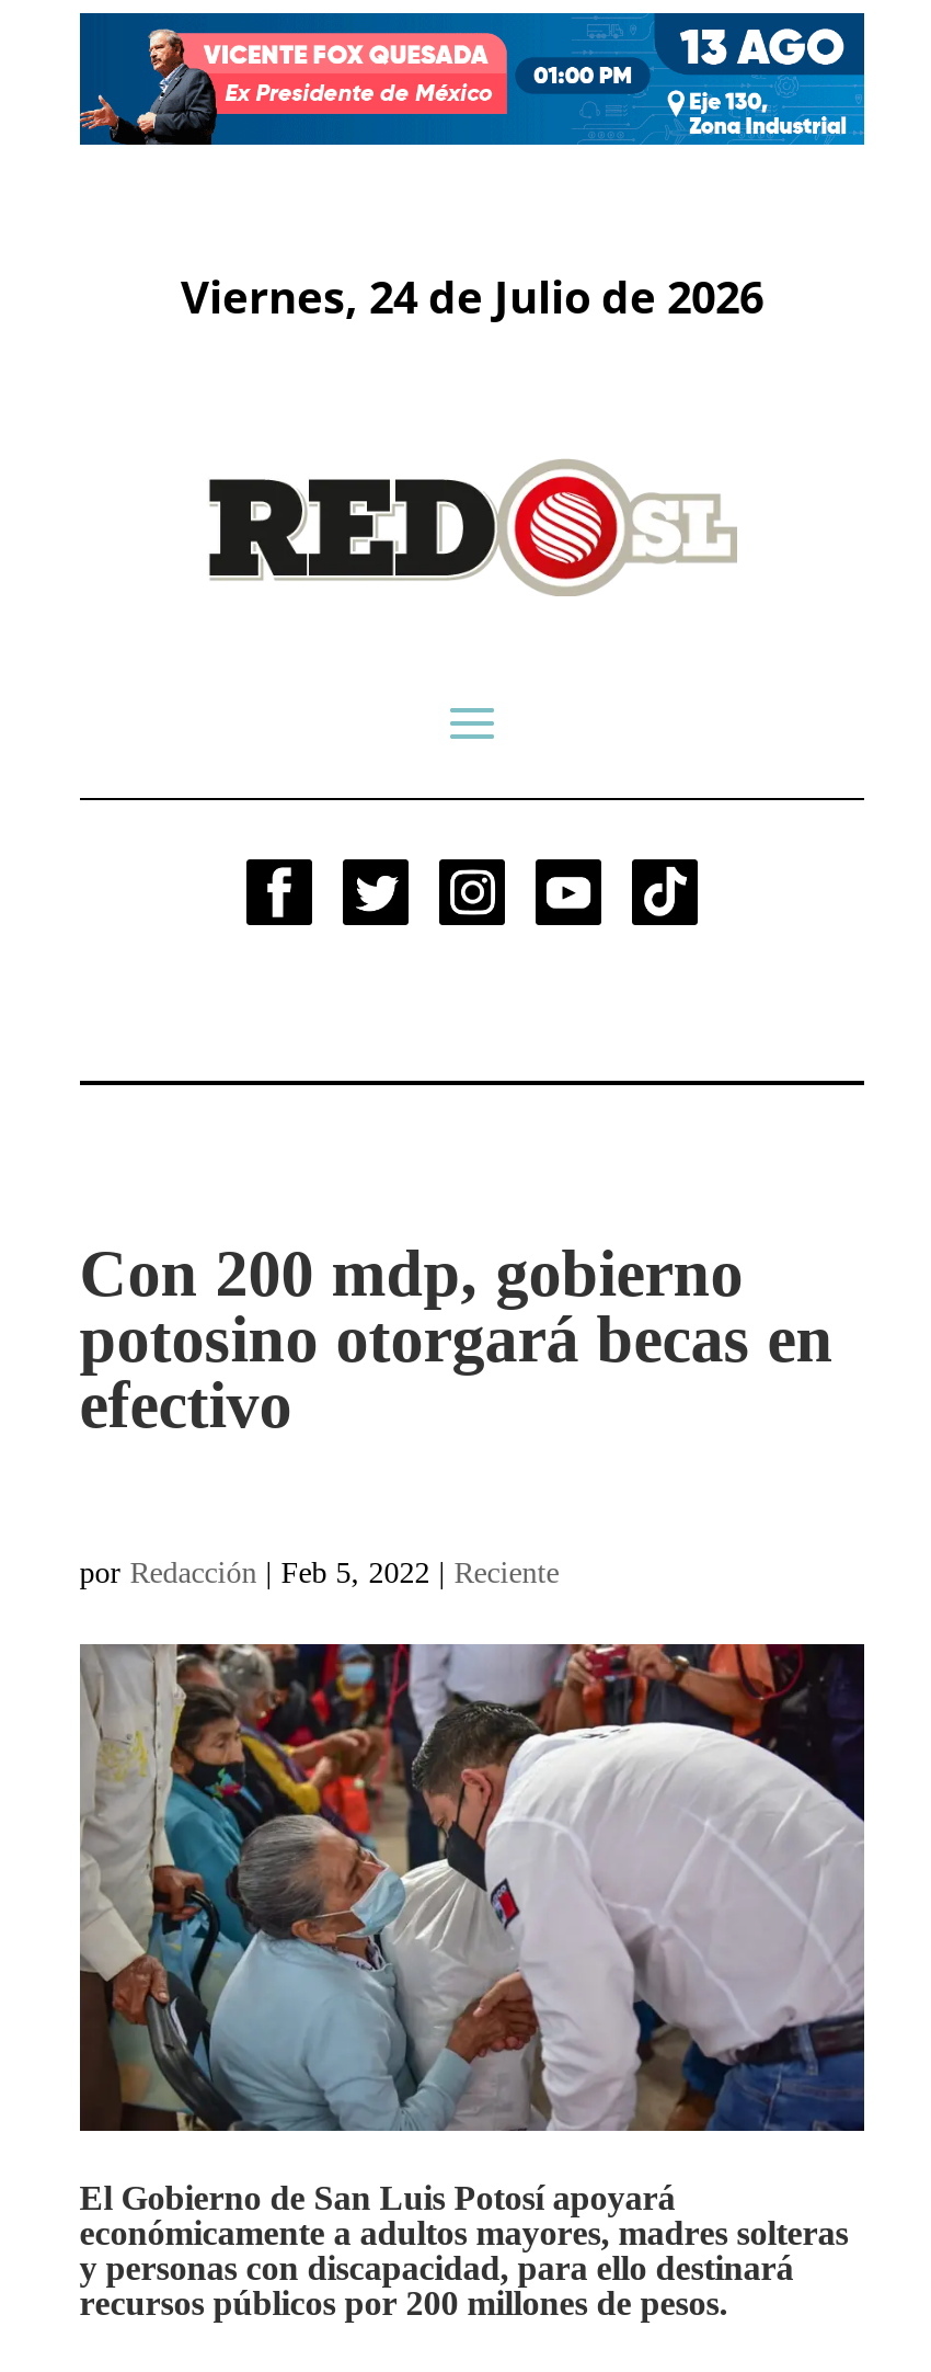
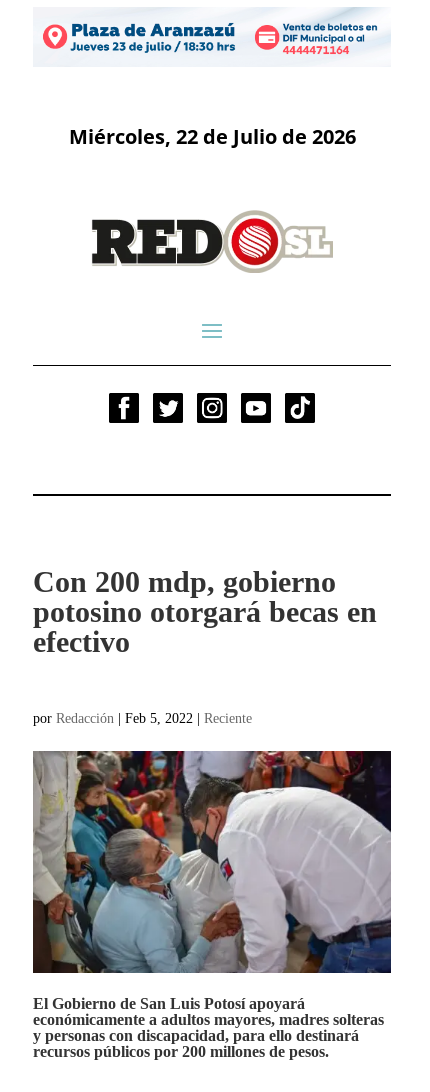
- [image]
+ [image]

- Viernes, 24 de Julio de 2026
+ Miércoles, 22 de Julio de 2026
